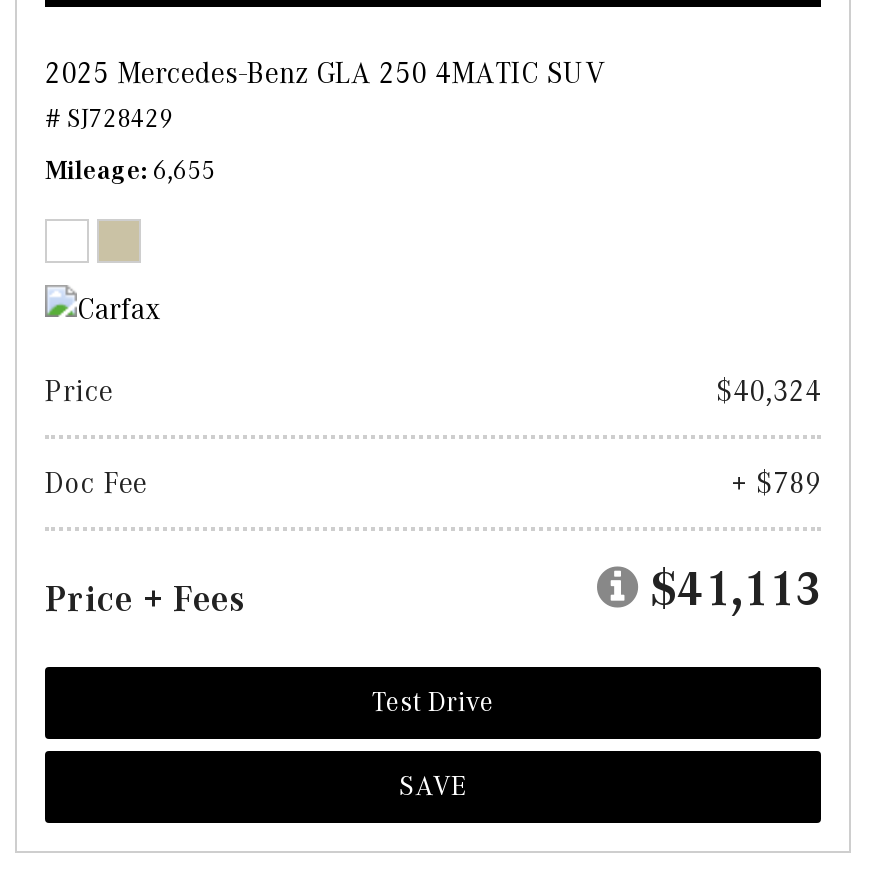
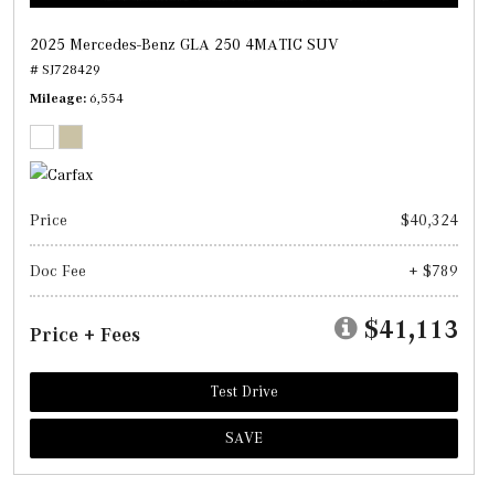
- Mileage 6,655
+ Mileage 6,554
